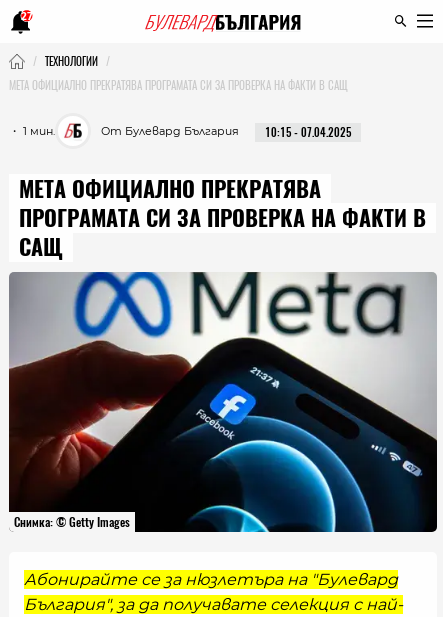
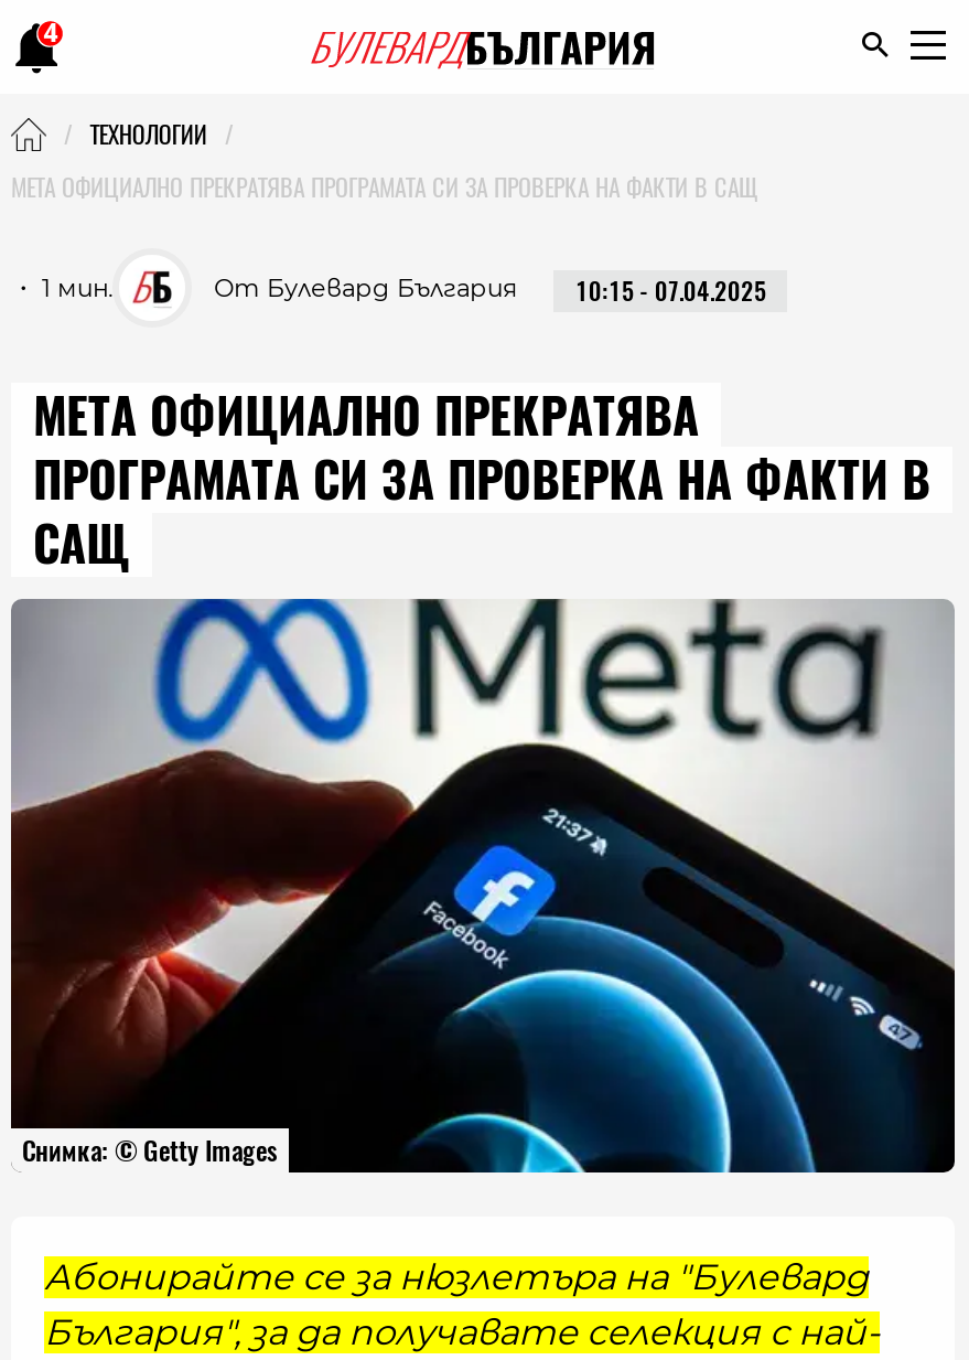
- 27
+ 4
